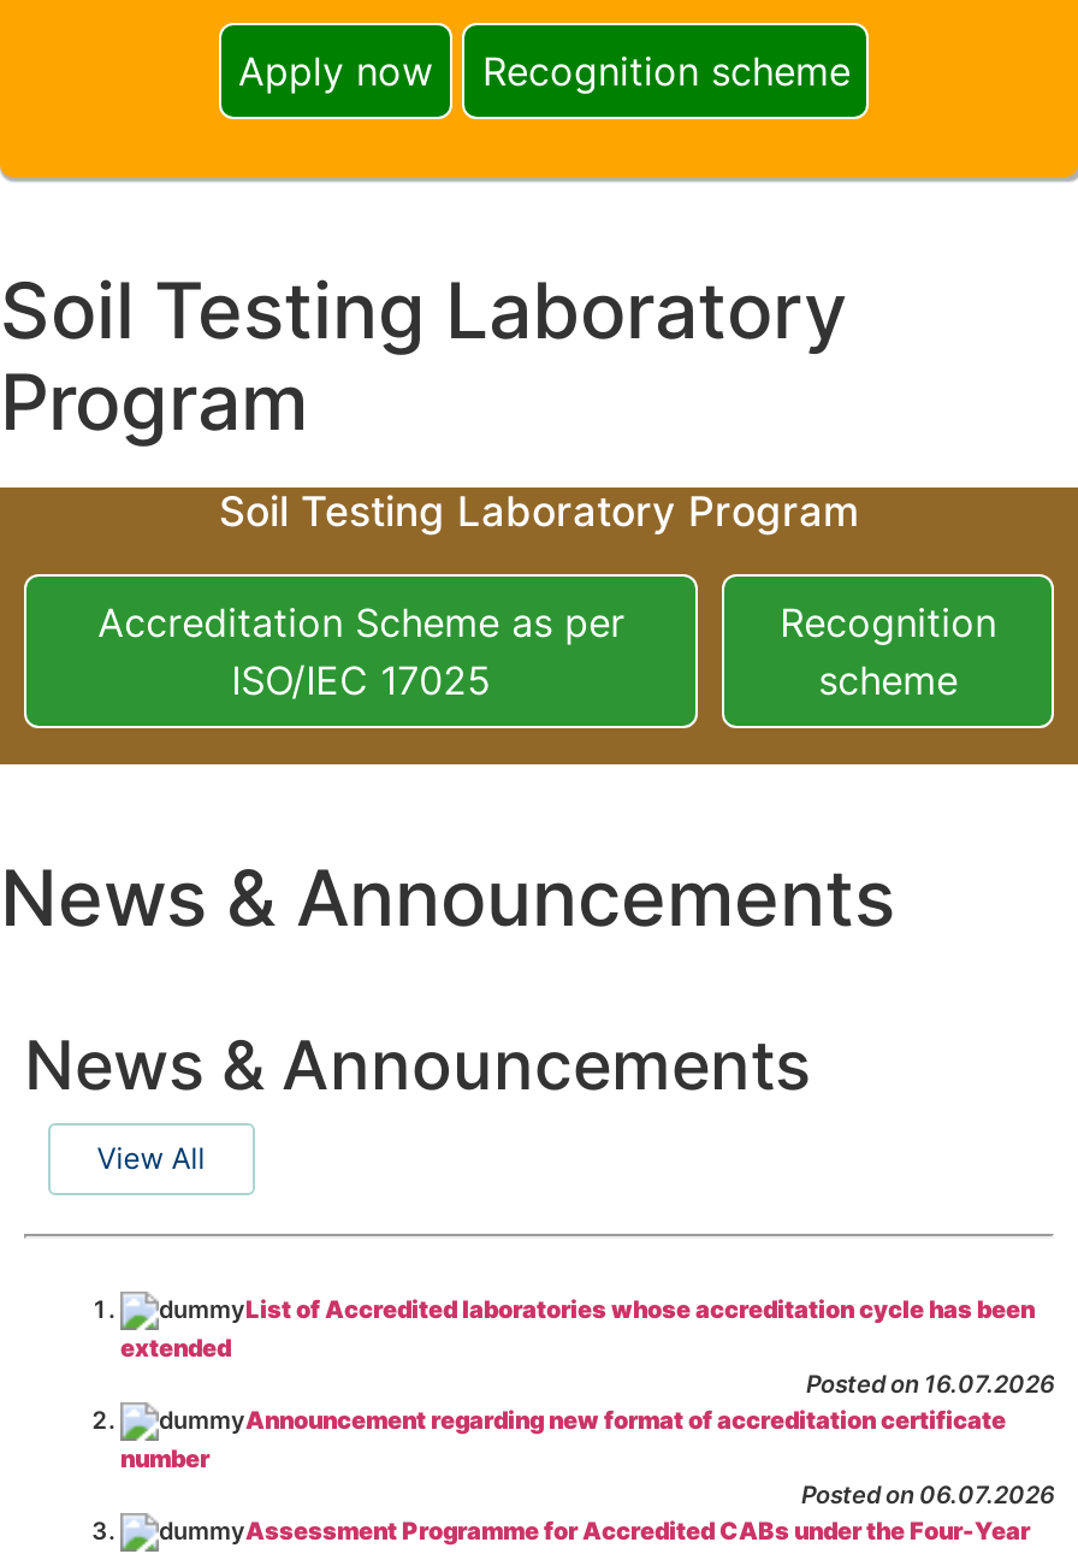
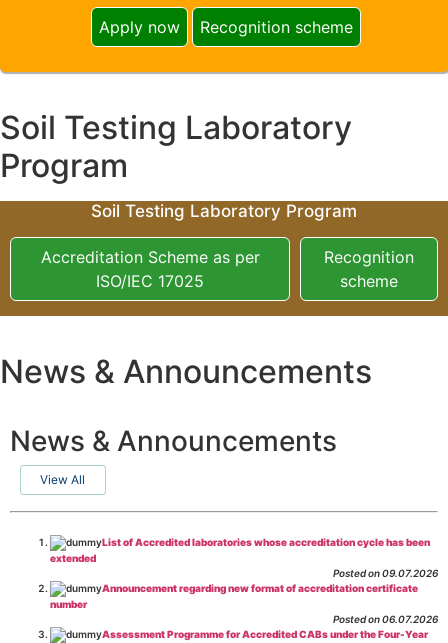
- Posted on 16.07.2026
+ Posted on 09.07.2026
